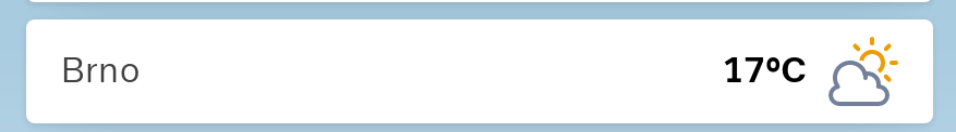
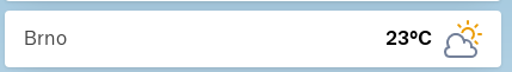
- 17°C
+ 23°C
